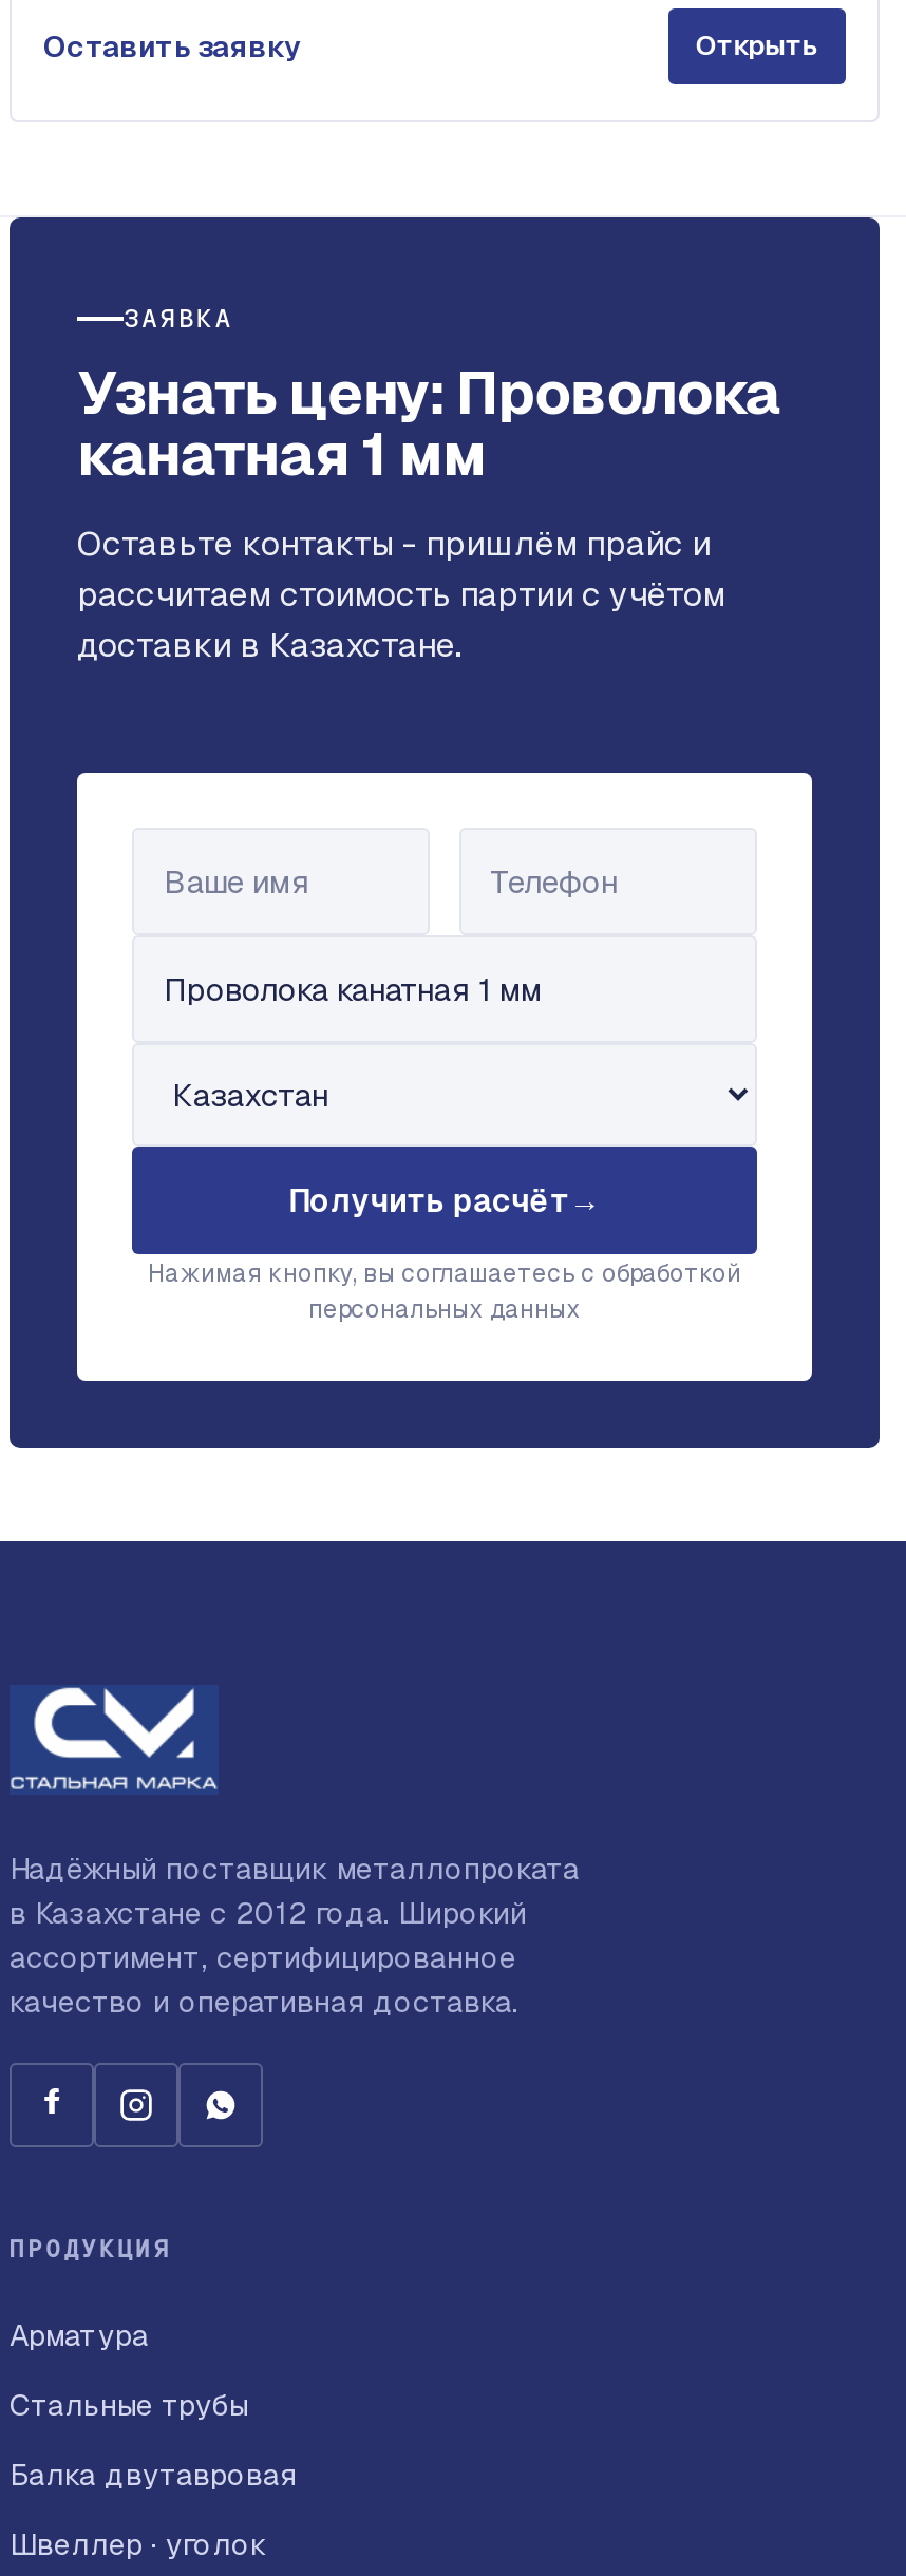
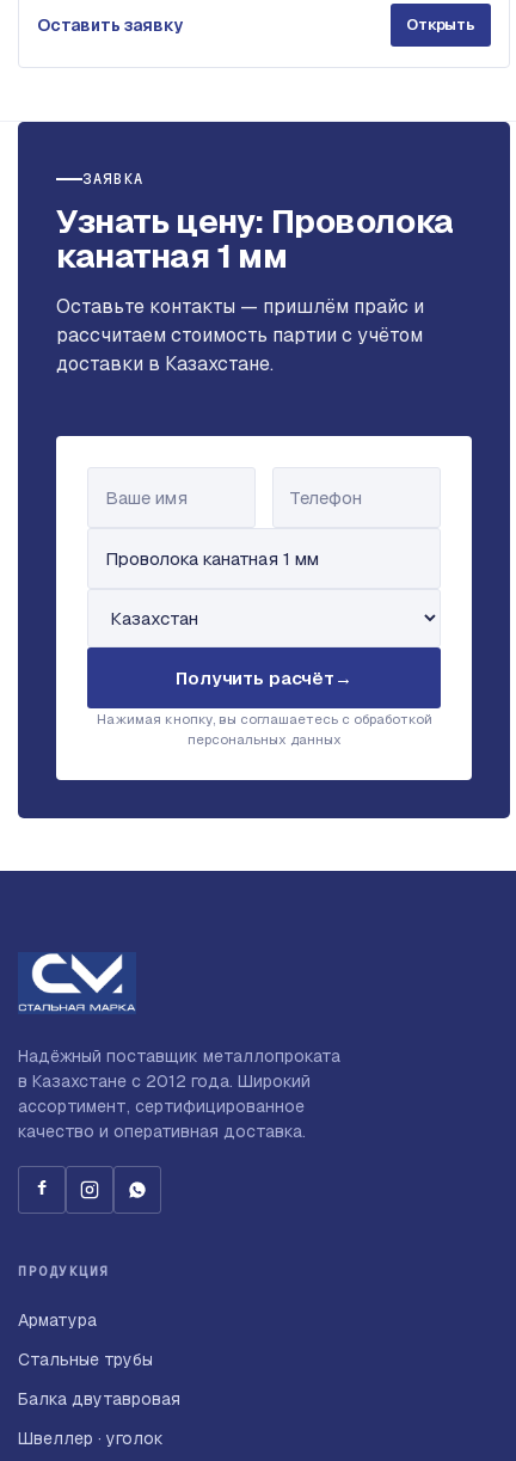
- Оставьте контакты - пришлём прайс и
+ Оставьте контакты — пришлём прайс и
